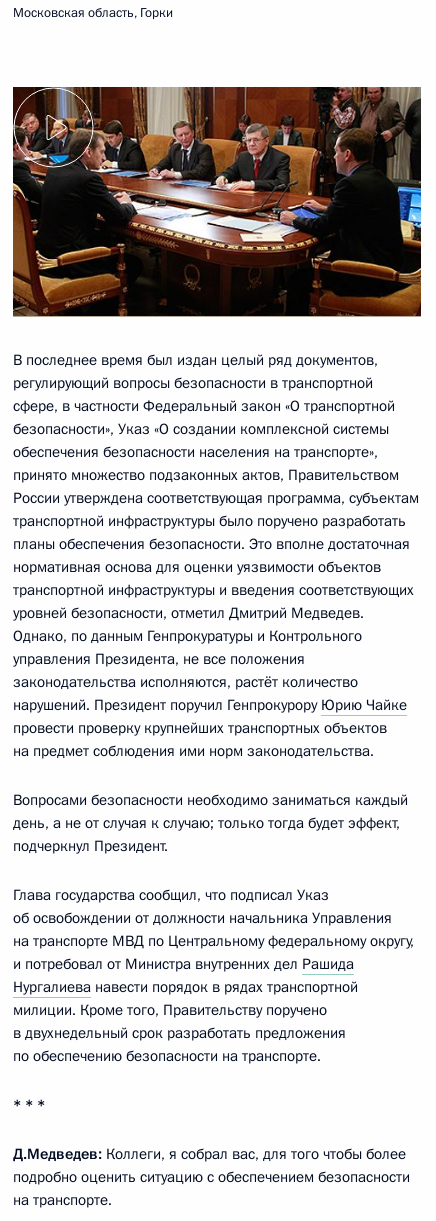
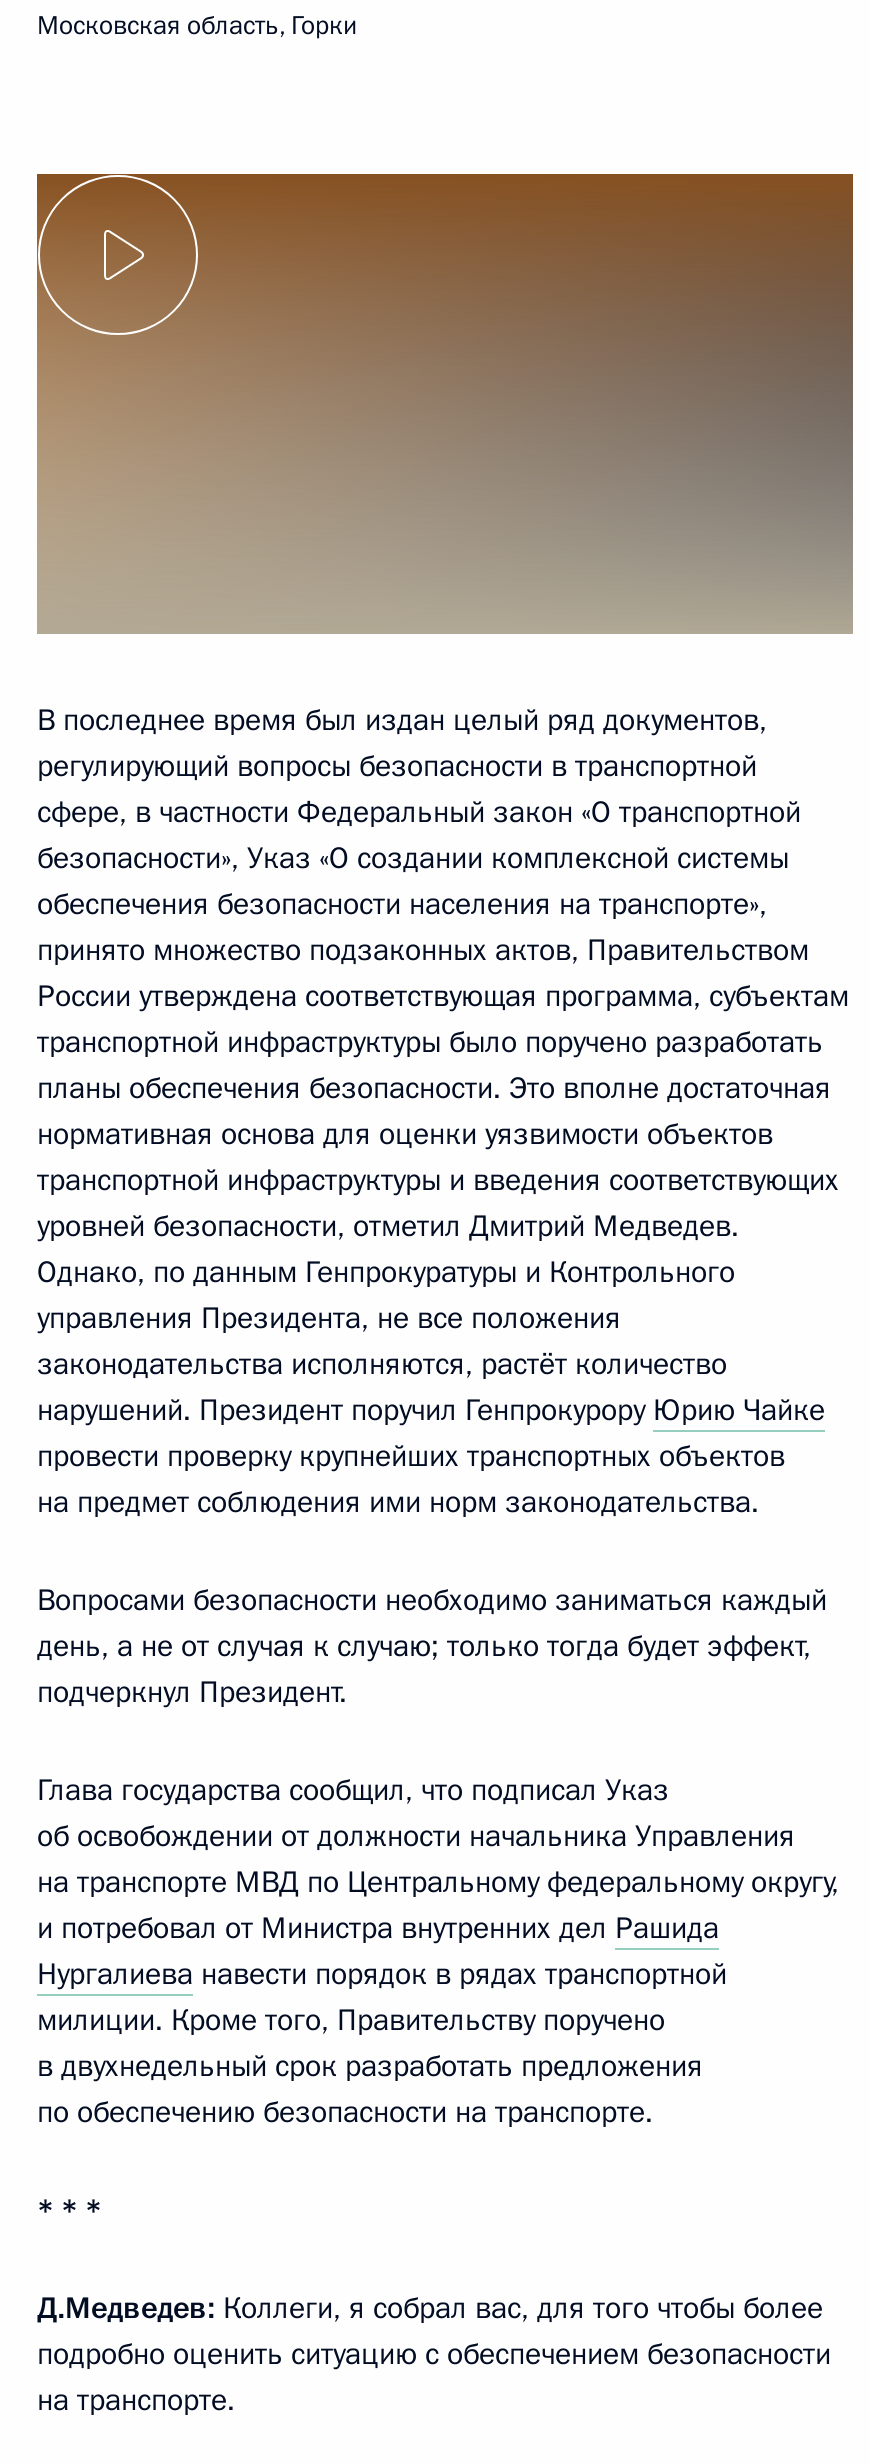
- [image]
+ [image]
